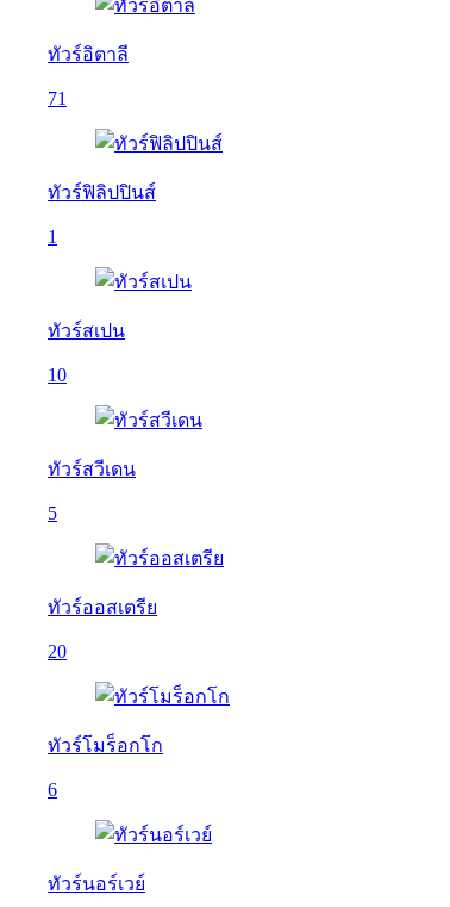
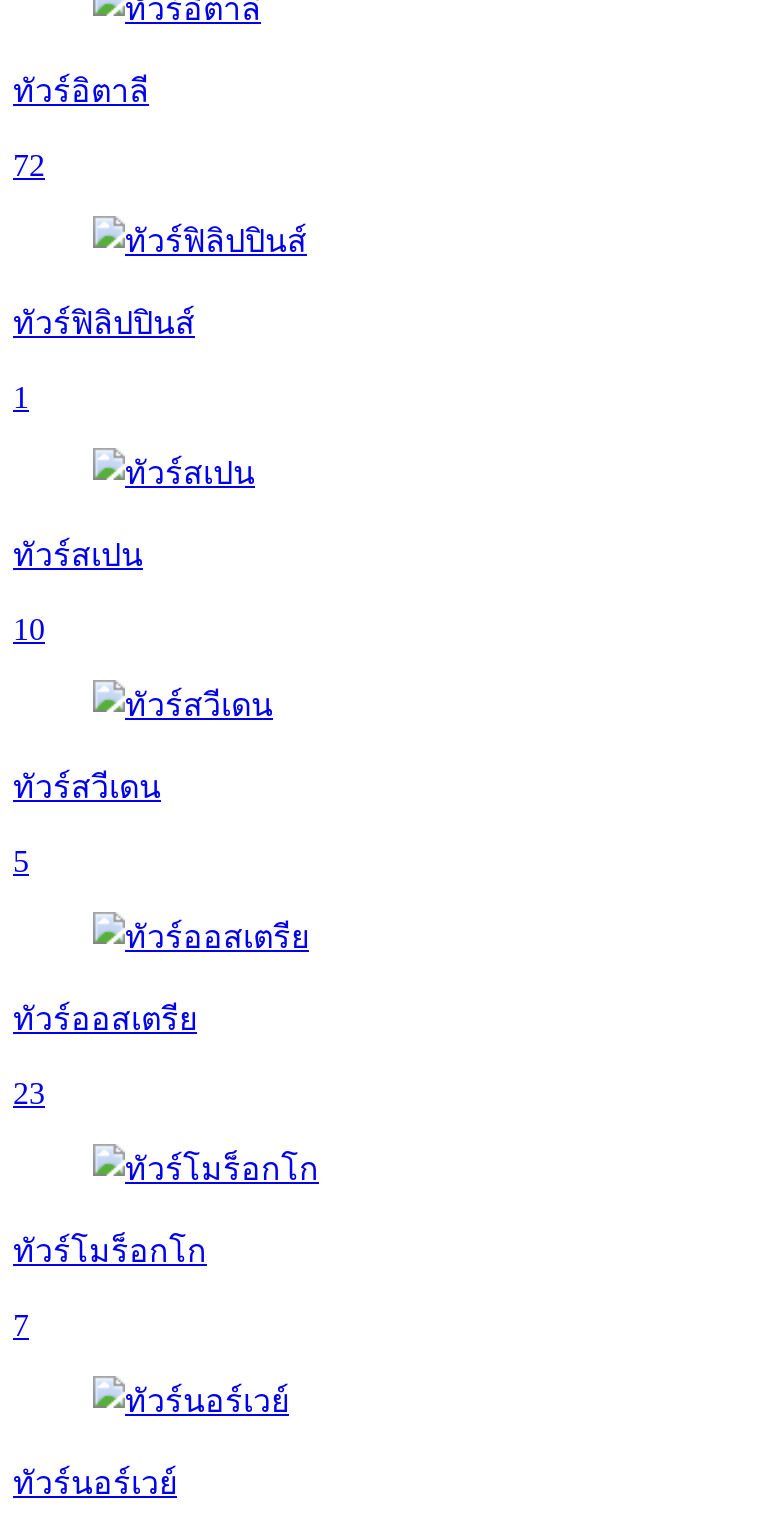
- 71
+ 72

- 20
+ 23

- 6
+ 7
